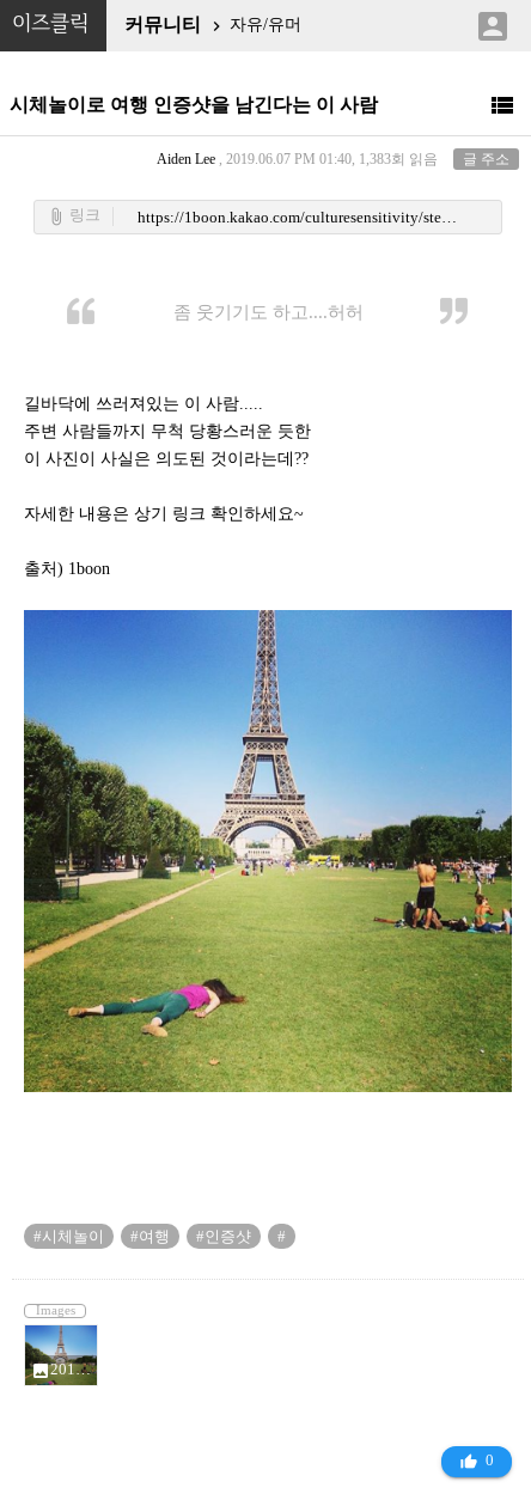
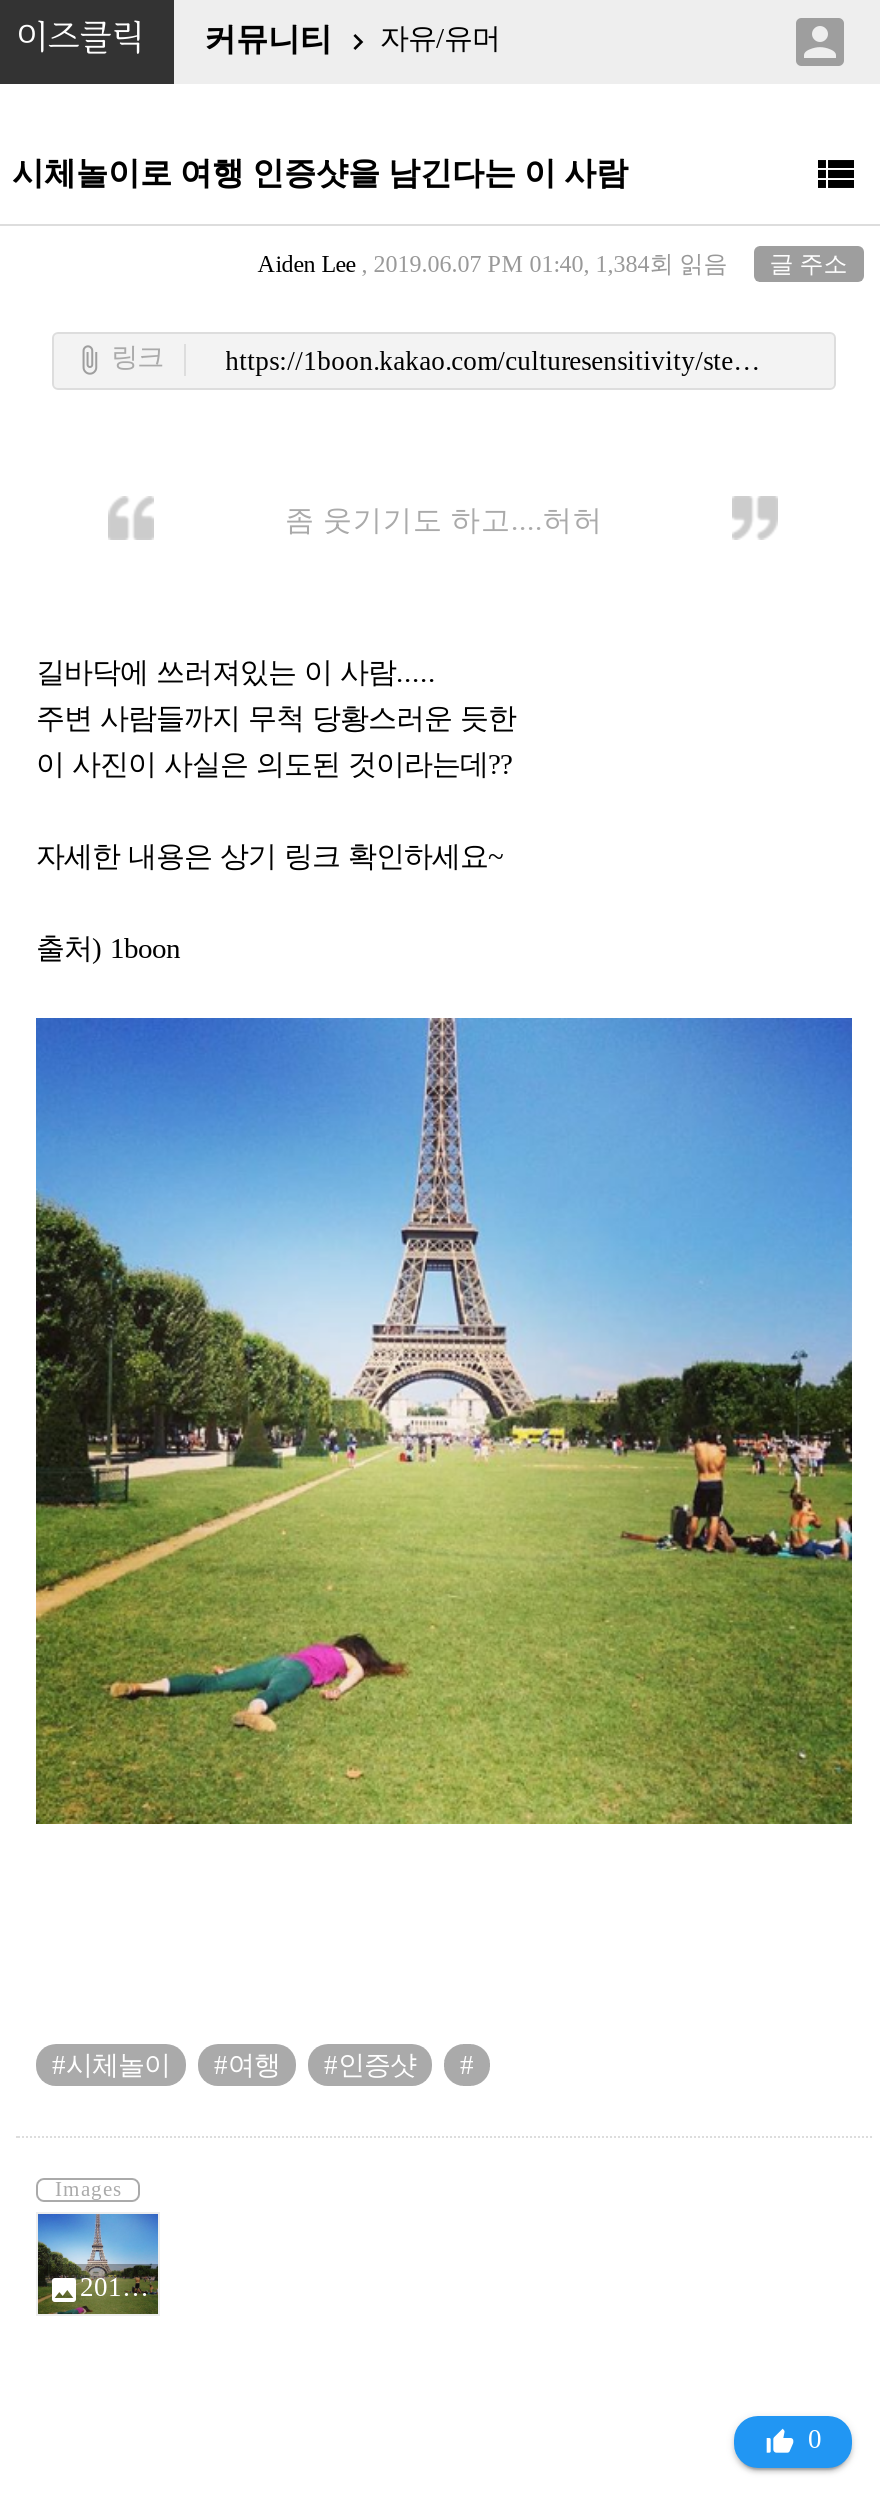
- Aiden Lee , 2019.06.07 PM 01:40, 1,383회 읽음
+ Aiden Lee , 2019.06.07 PM 01:40, 1,384회 읽음
